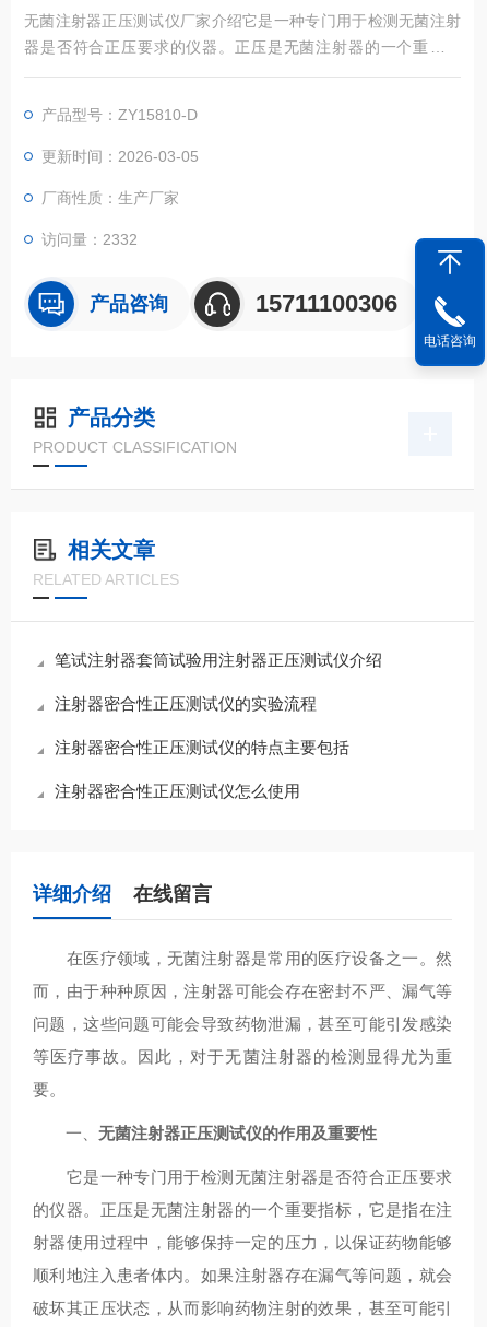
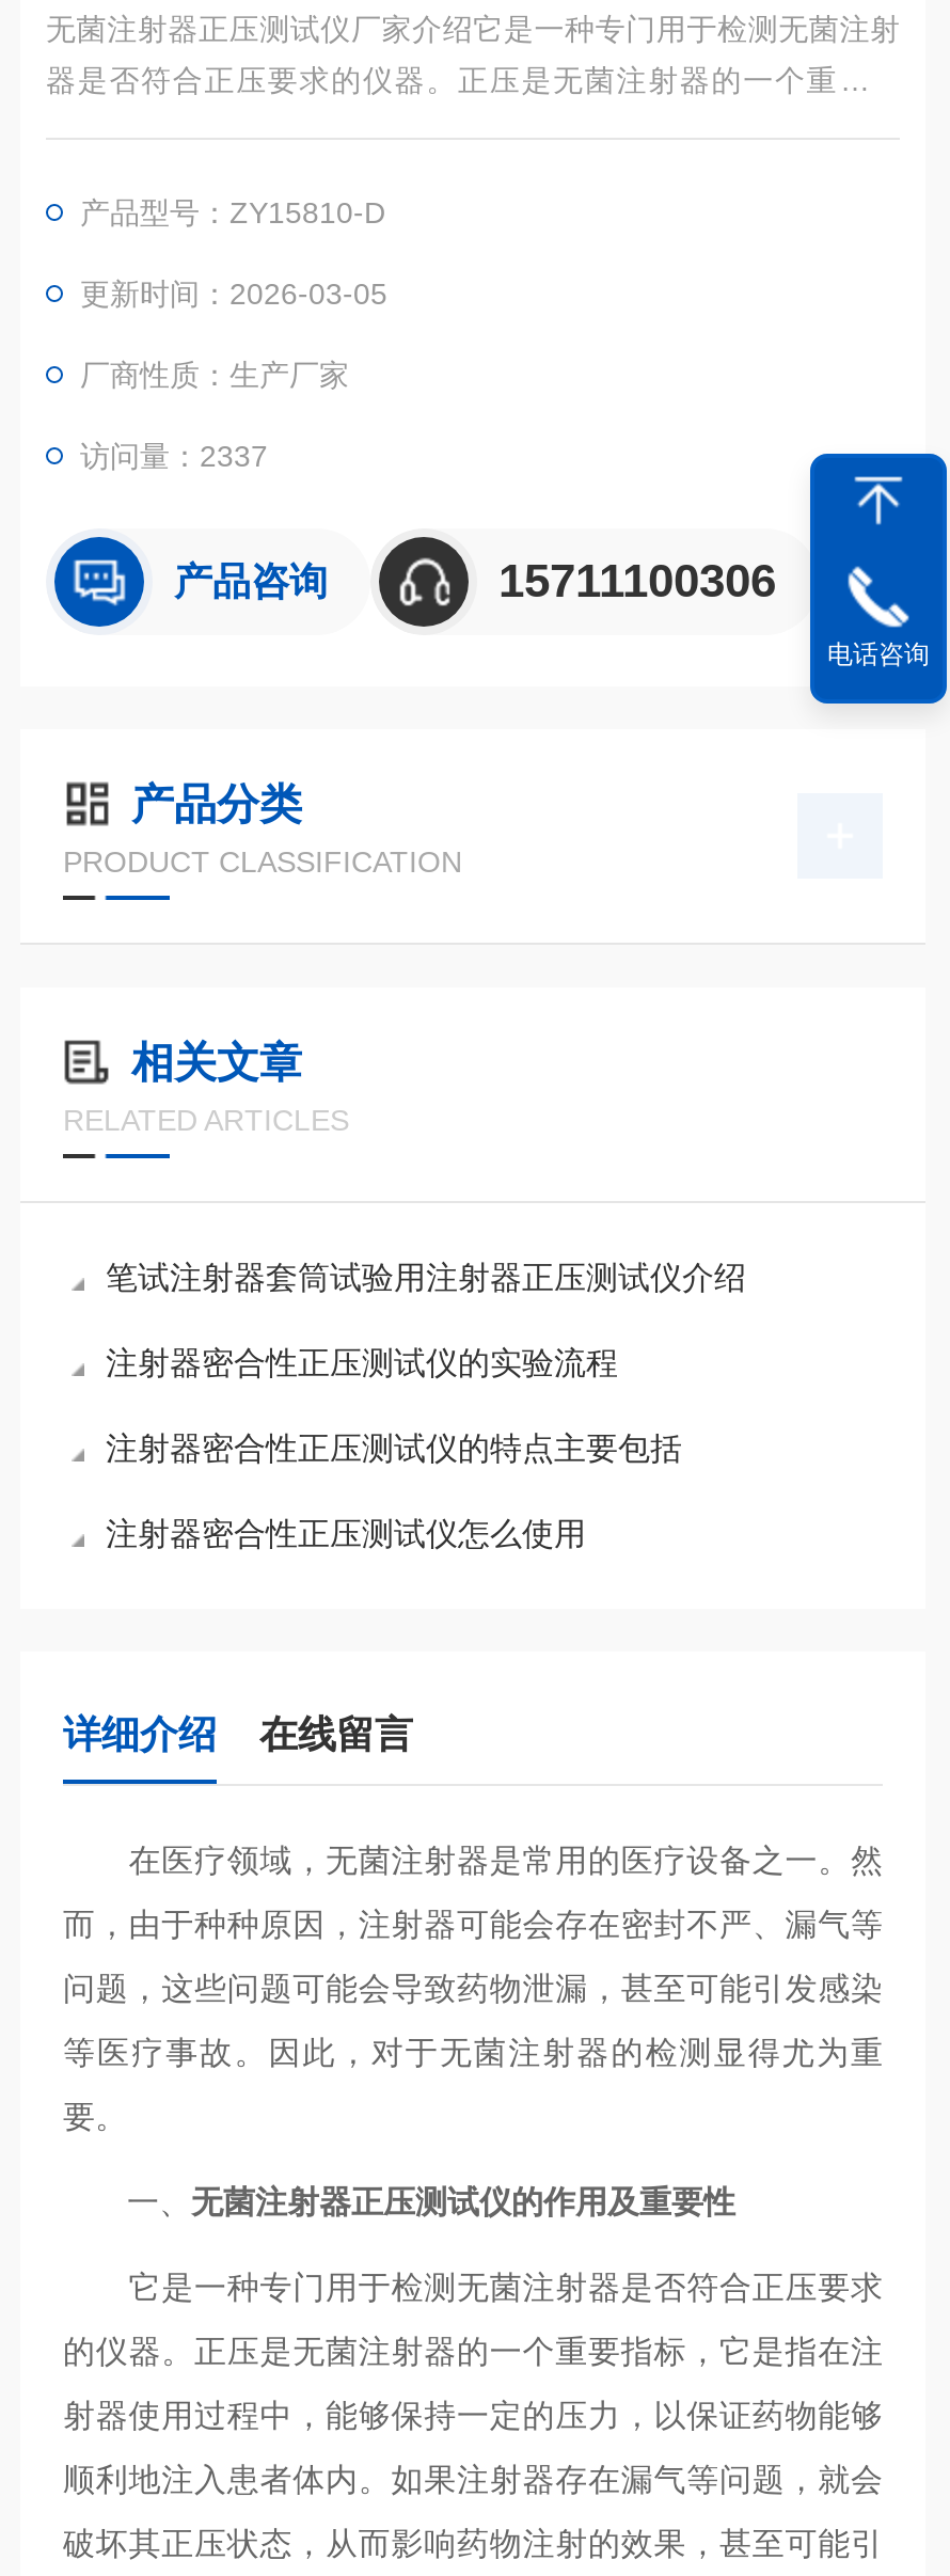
- 访问量：2332
+ 访问量：2337
